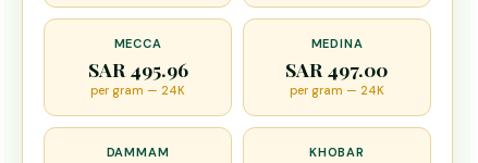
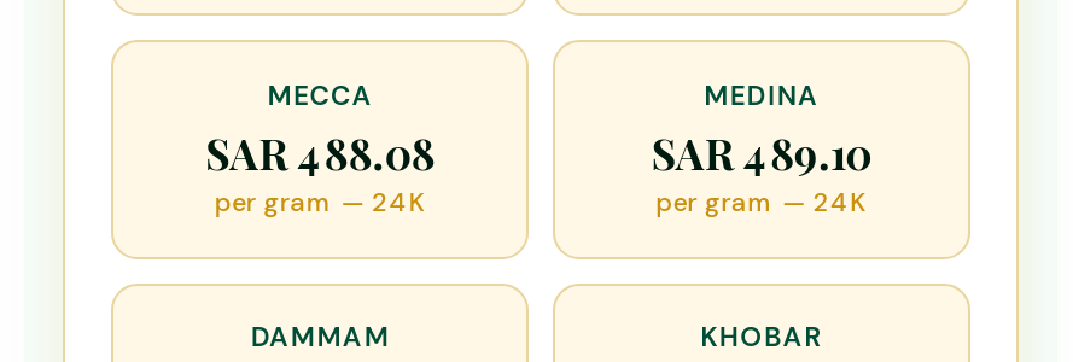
- SAR 495.96
+ SAR 488.08

- SAR 497.00
+ SAR 489.10
